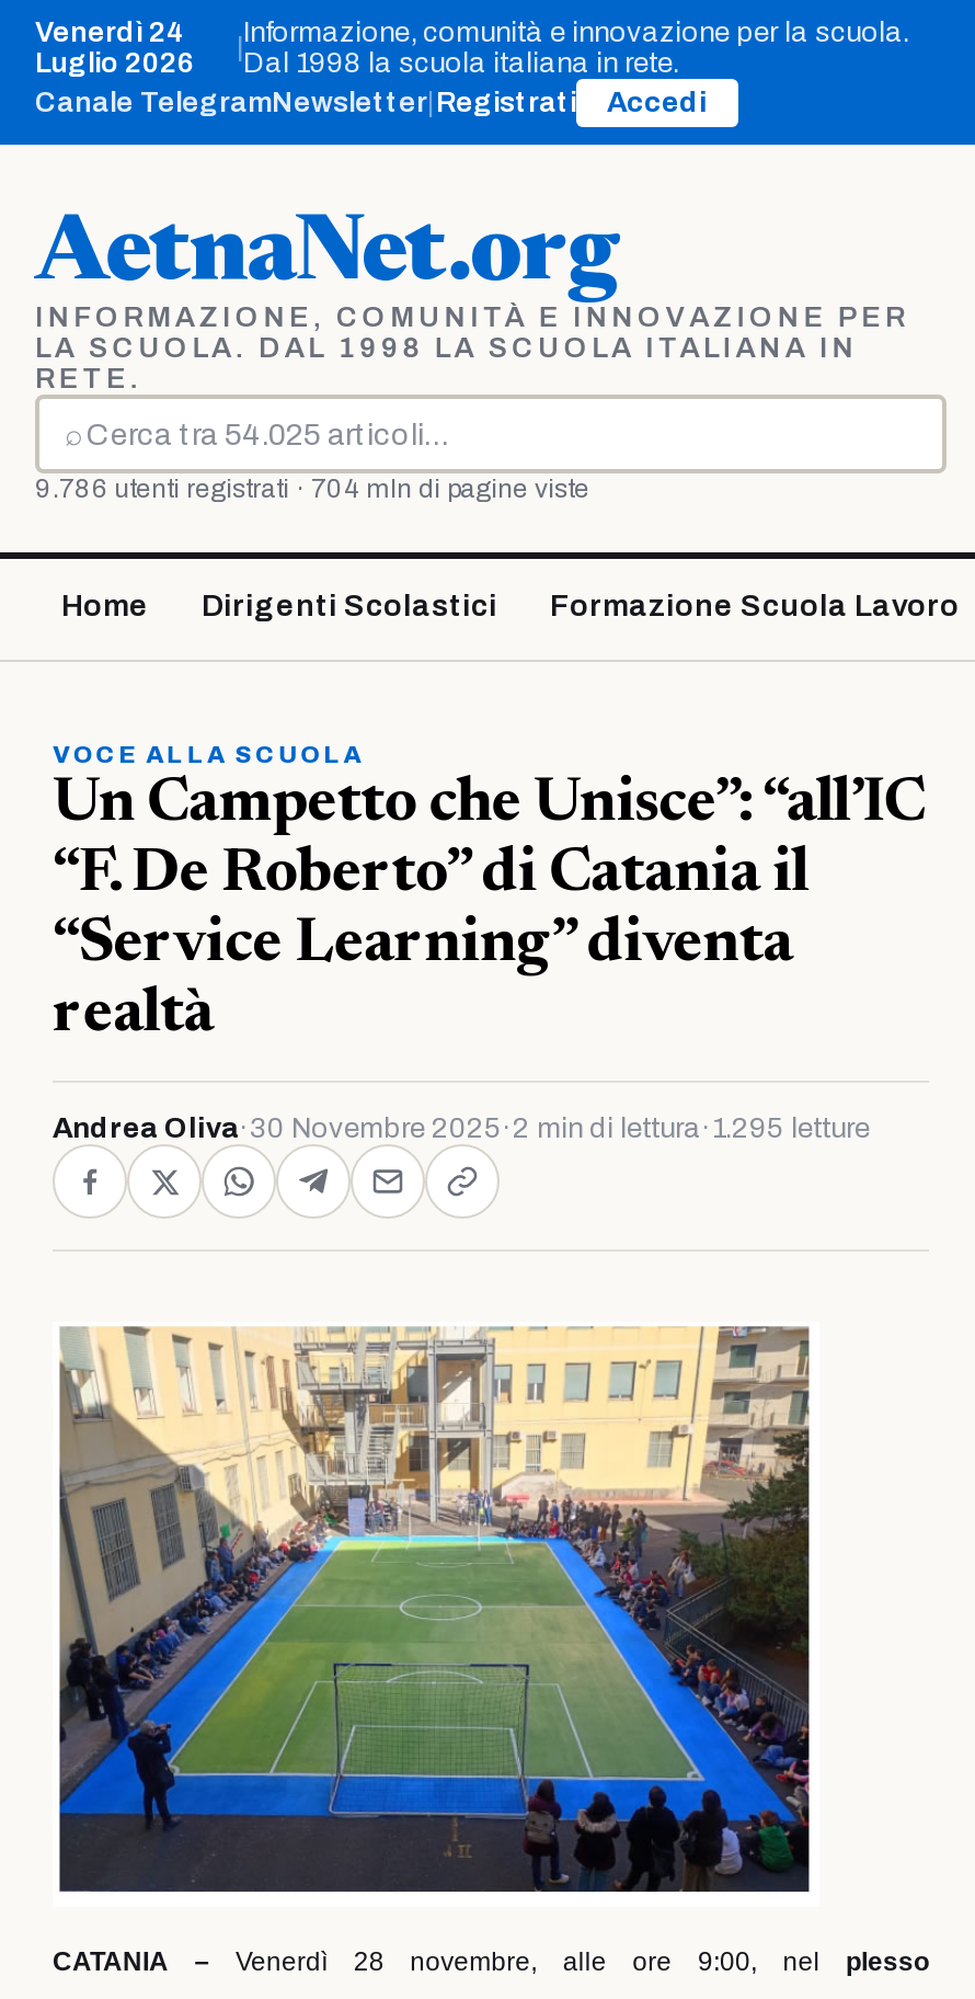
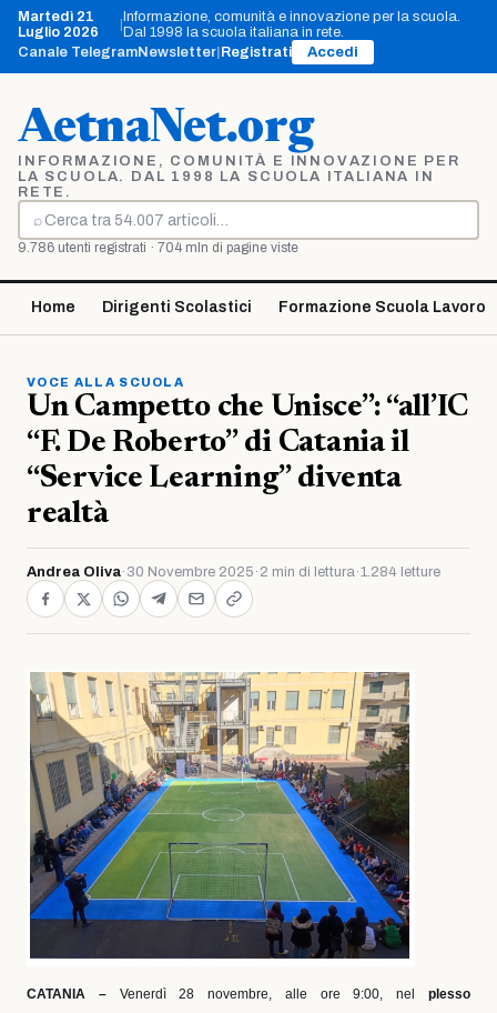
- Venerdì 24
+ Martedì 21

- Andrea Oliva · 30 Novembre 2025 · 2 min di lettura · 1.295 letture
+ Andrea Oliva · 30 Novembre 2025 · 2 min di lettura · 1.284 letture
